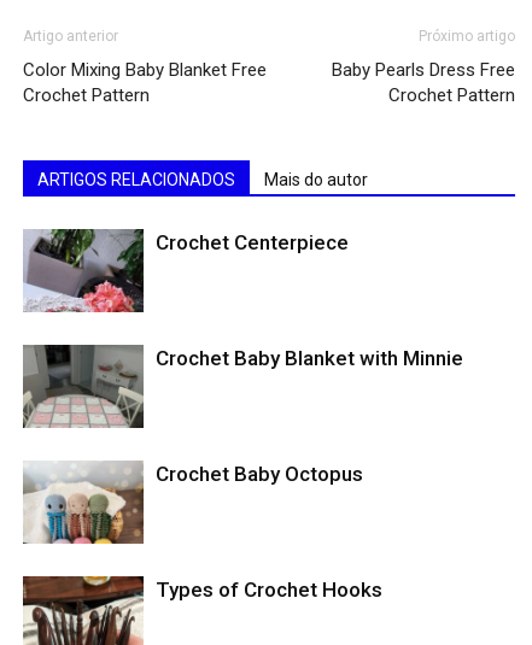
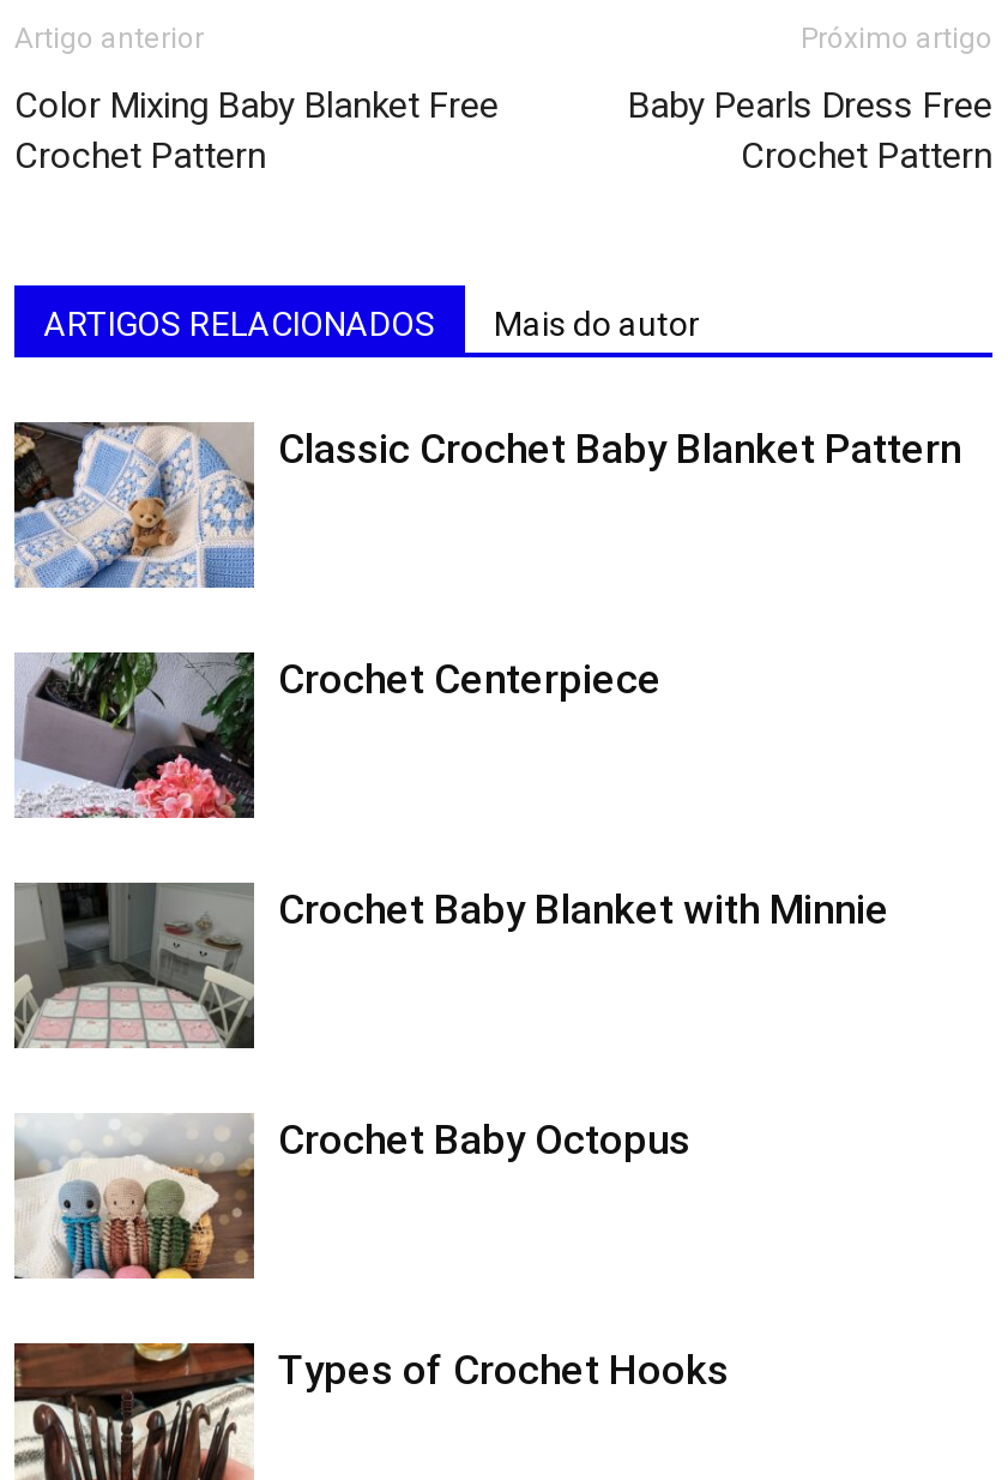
+ [image]
+ Classic Crochet Baby Blanket Pattern
